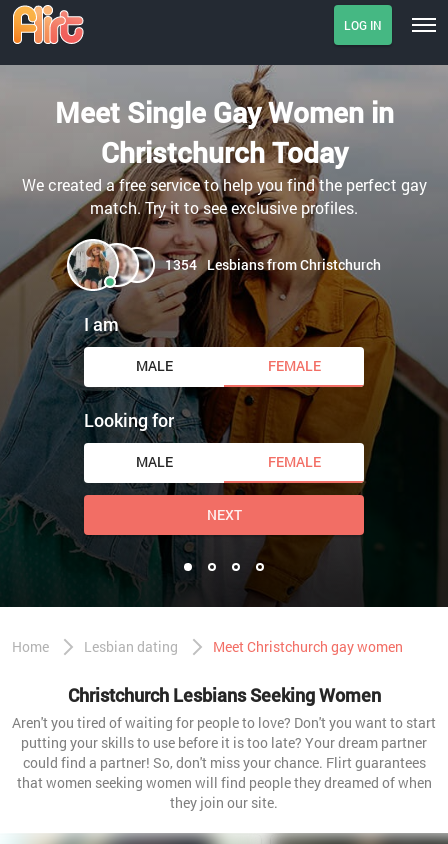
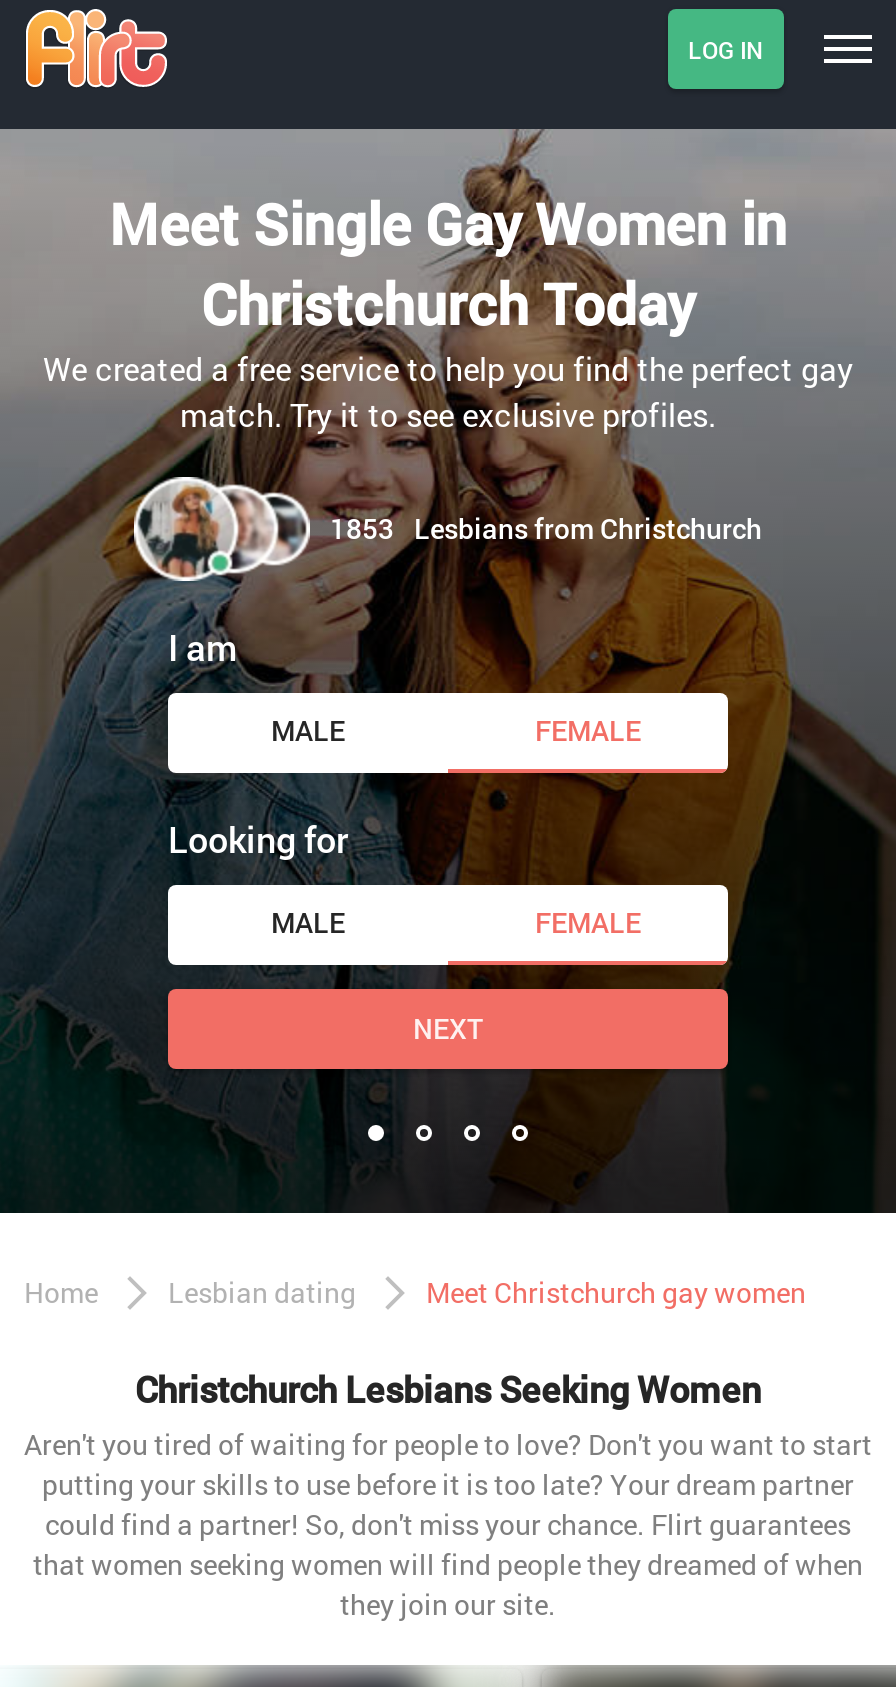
- 1354 Lesbians from Christchurch
+ 1853 Lesbians from Christchurch
